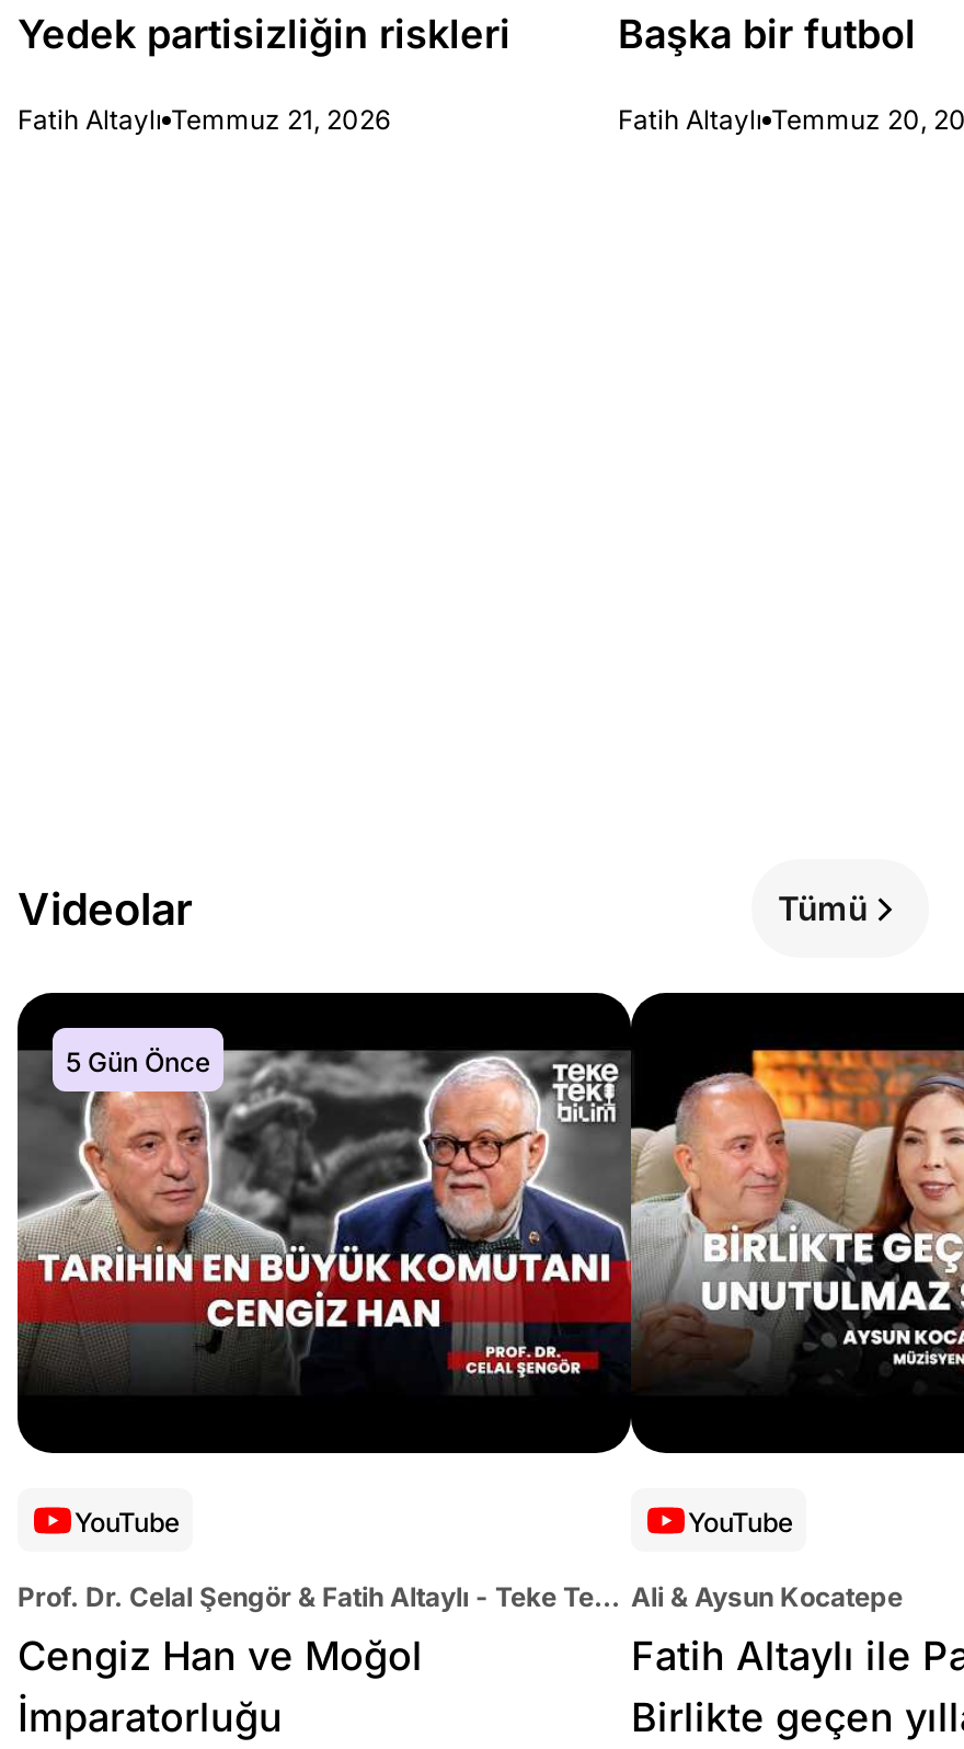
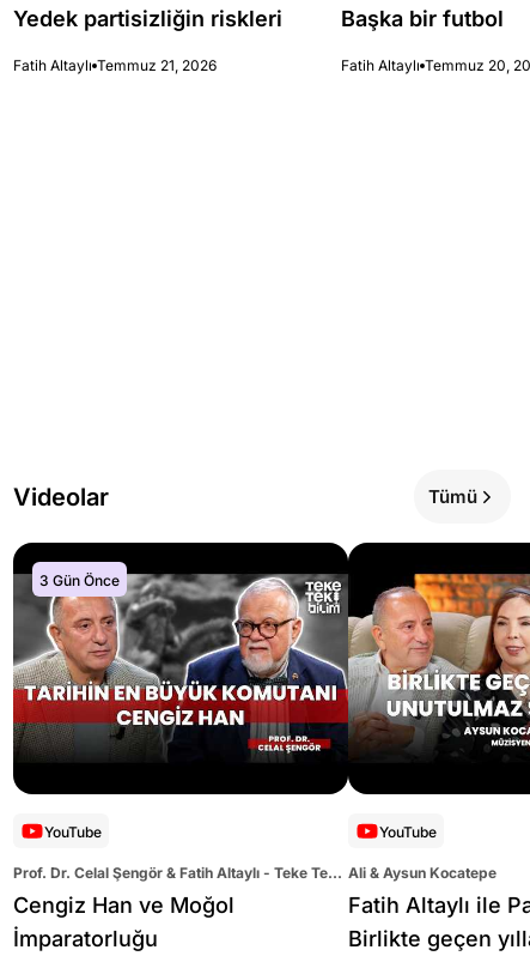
- 5 Gün Önce
+ 3 Gün Önce
